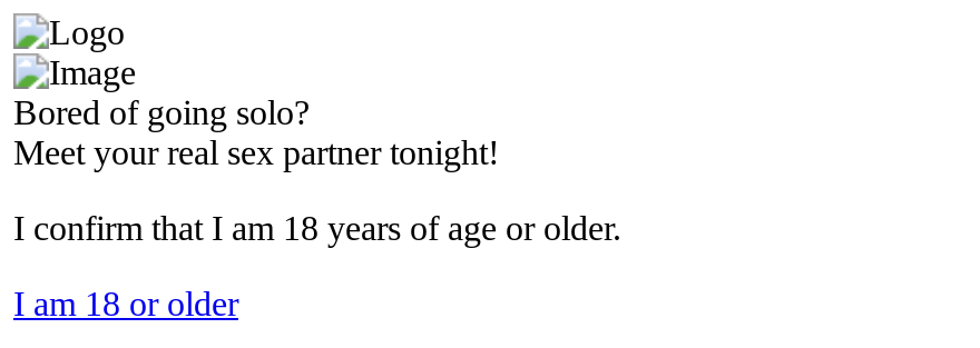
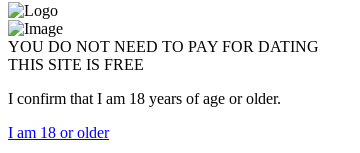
- Bored of going solo?
- Meet your real sex partner tonight!
+ YOU DO NOT NEED TO PAY FOR DATING
+ THIS SITE IS FREE
